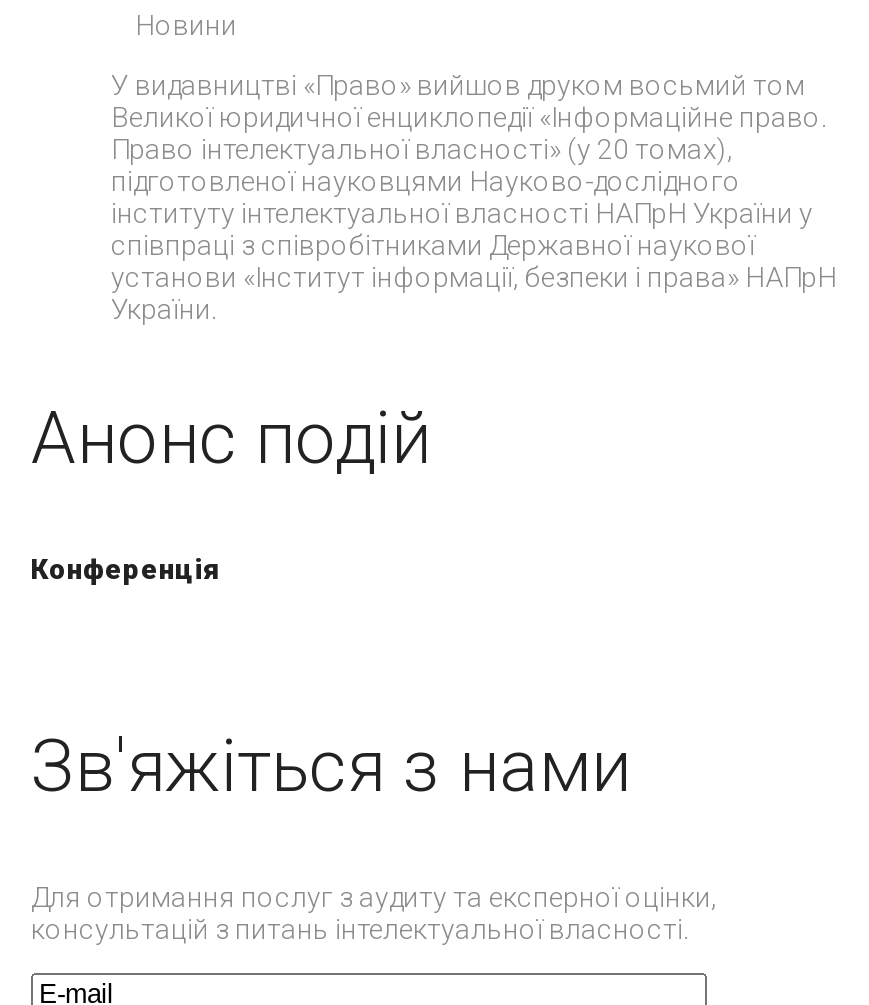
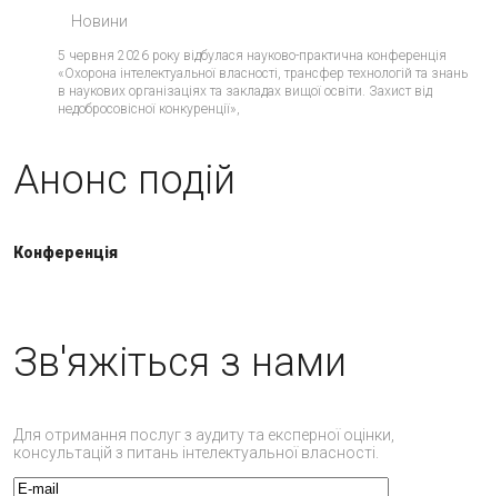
- У видавництві «Право» вийшов друком восьмий том
- Великої юридичної енциклопедії «Інформаційне право.
- Право інтелектуальної власності» (у 20 томах),
- підготовленої науковцями Науково-дослідного
- інституту інтелектуальної власності НАПрН України у
- співпраці з співробітниками Державної наукової
- установи «Інститут інформації, безпеки і права» НАПрН
- України.
+ 5 червня 2026 року відбулася науково-практична конференція
+ «Охорона інтелектуальної власності, трансфер технологій та знань
+ в наукових організаціях та закладах вищої освіти. Захист від
+ недобросовісної конкуренції»,
